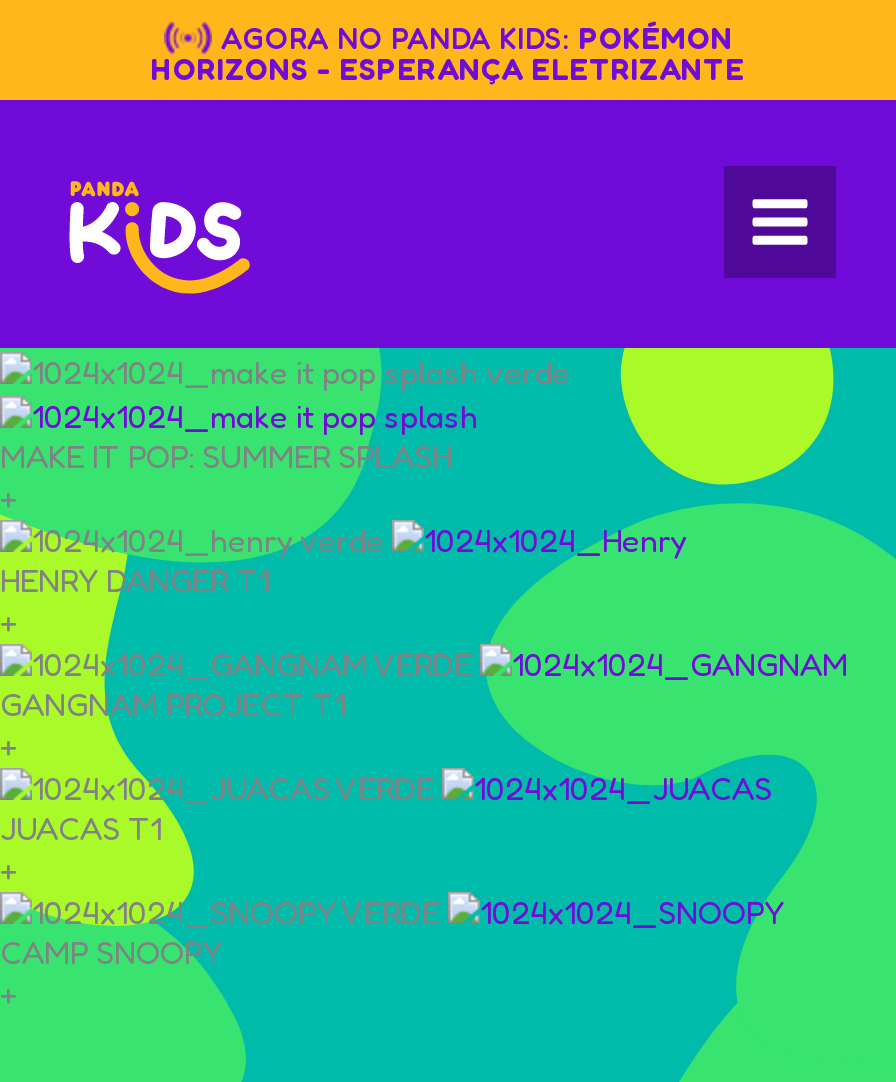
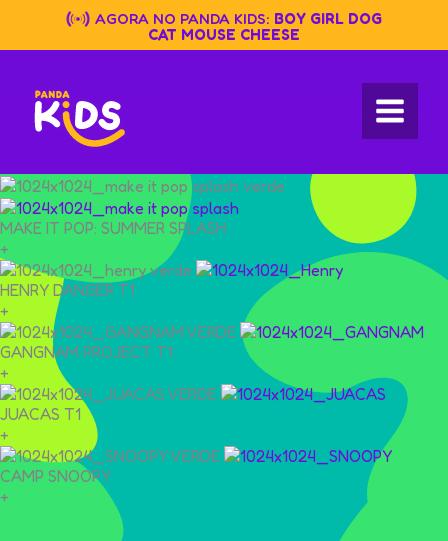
- AGORA NO PANDA KIDS: POKÉMON
- HORIZONS - ESPERANÇA ELETRIZANTE
+ AGORA NO PANDA KIDS: BOY GIRL DOG
+ CAT MOUSE CHEESE
